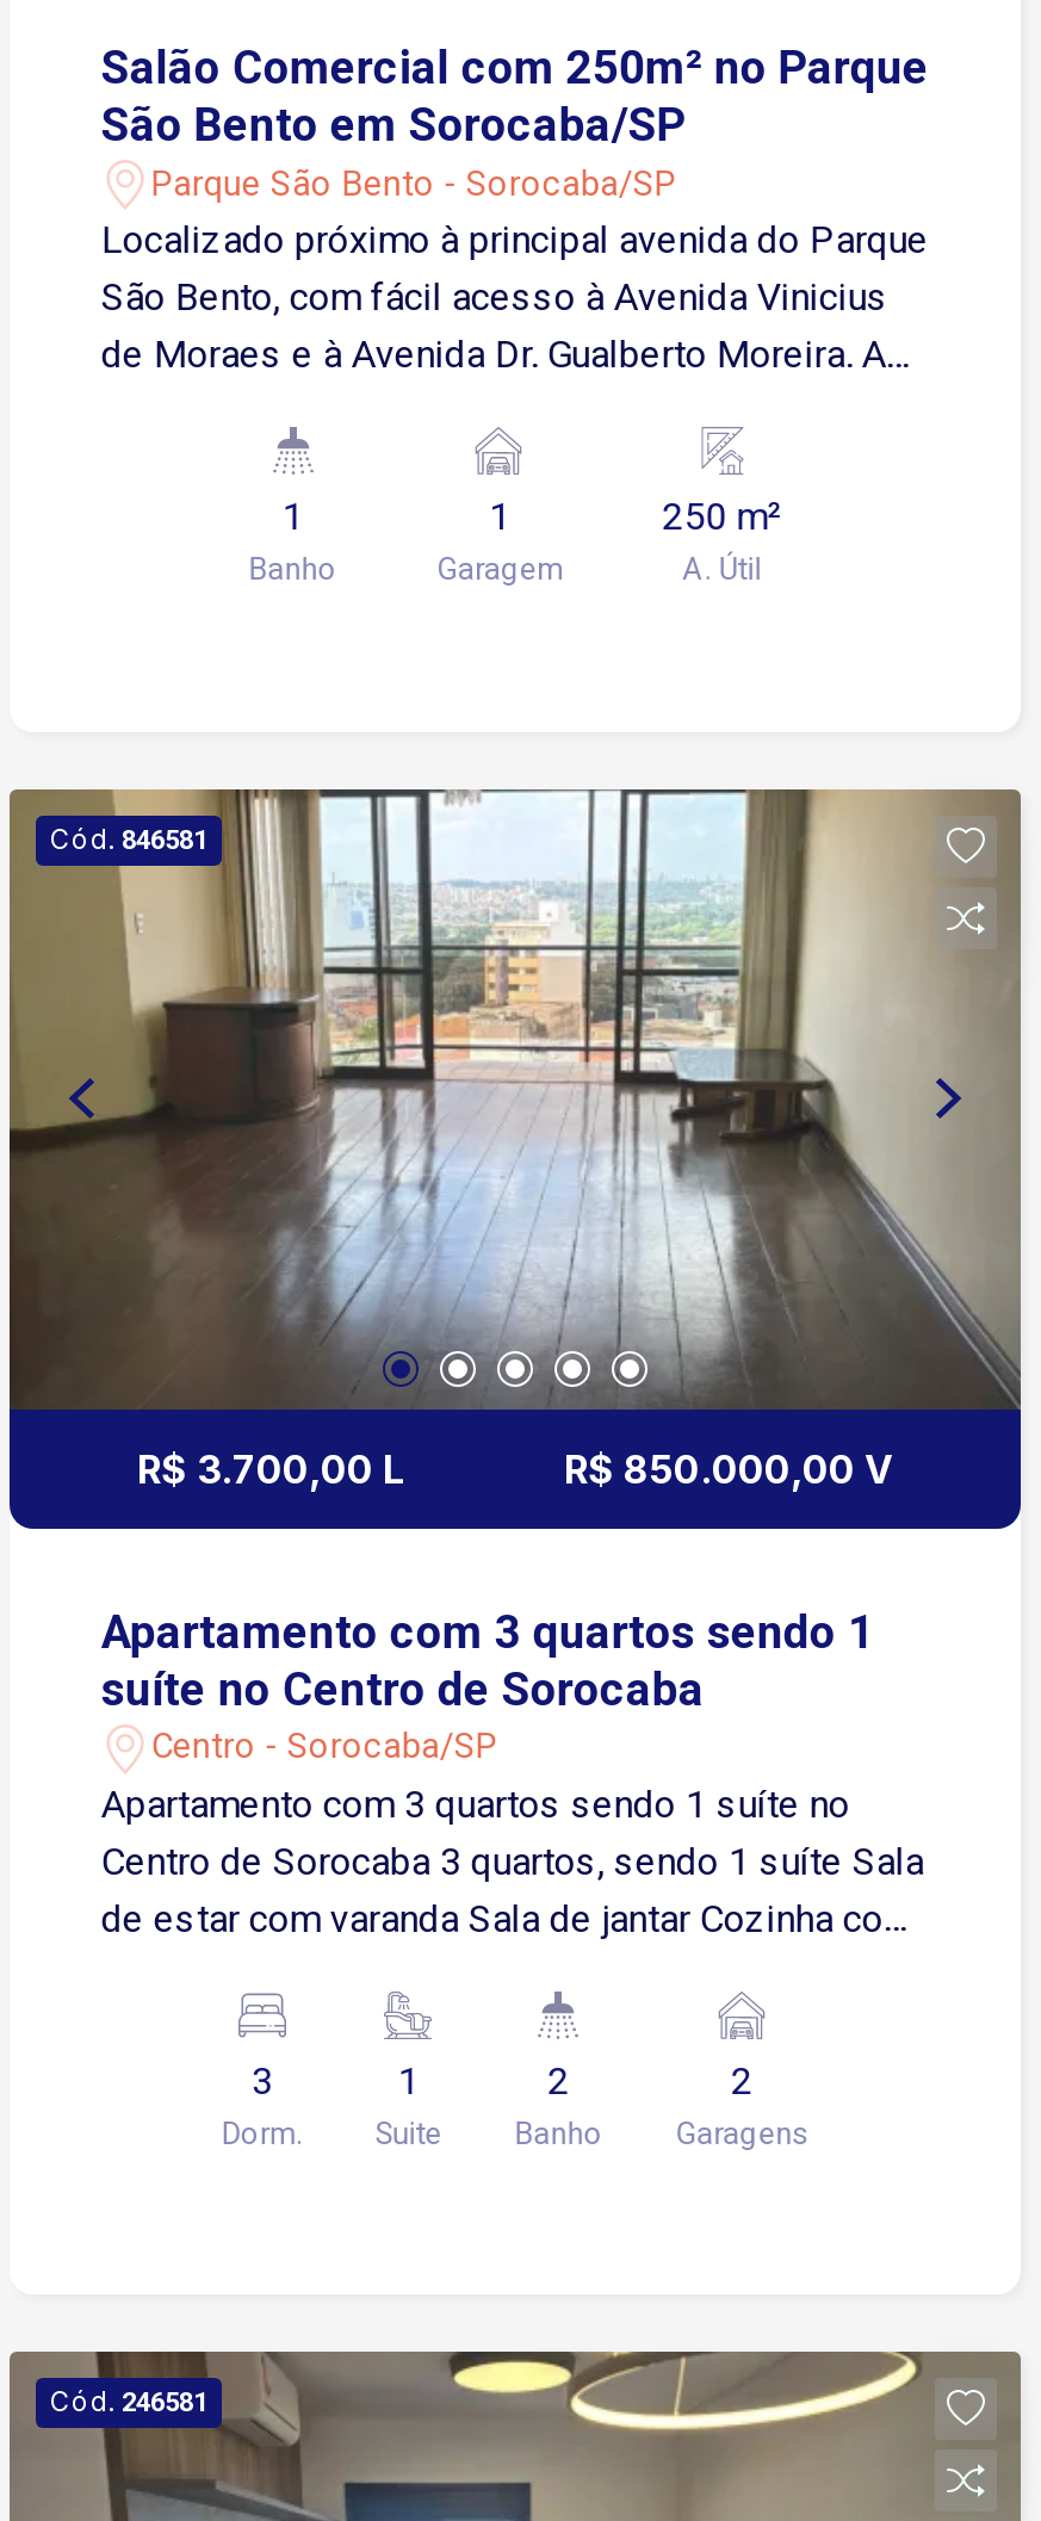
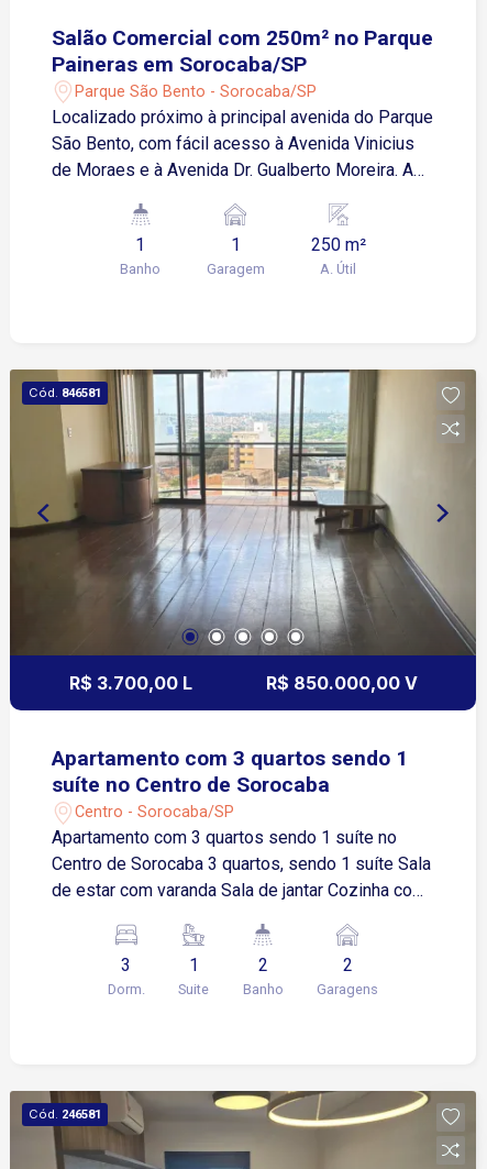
- São Bento em Sorocaba/SP
+ Paineras em Sorocaba/SP
